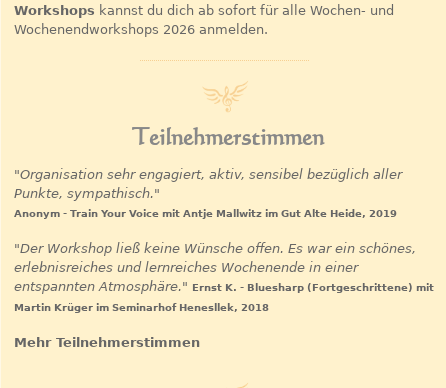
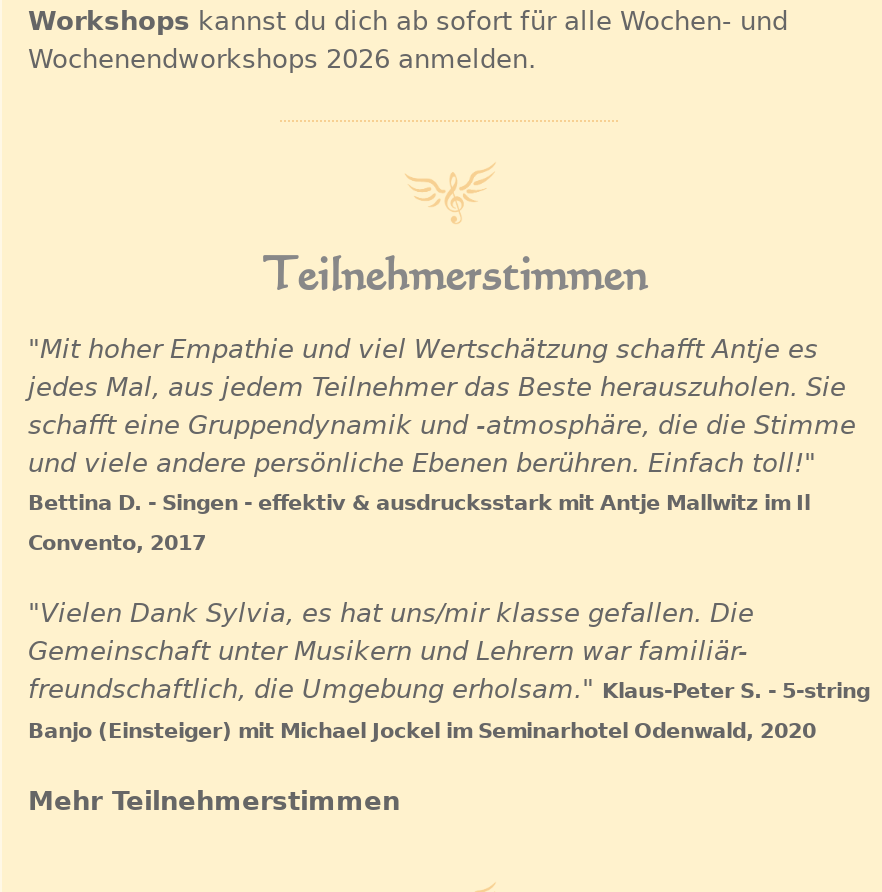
- "Organisation sehr engagiert, aktiv, sensibel bezüglich aller
- Punkte, sympathisch."
- Anonym - Train Your Voice mit Antje Mallwitz im Gut Alte Heide, 2019
- "Der Workshop ließ keine Wünsche offen. Es war ein schönes,
- erlebnisreiches und lernreiches Wochenende in einer
- entspannten Atmosphäre." Ernst K. - Bluesharp (Fortgeschrittene) mit
- Martin Krüger im Seminarhof Henesllek, 2018
+ "Mit hoher Empathie und viel Wertschätzung schafft Antje es
+ jedes Mal, aus jedem Teilnehmer das Beste herauszuholen. Sie
+ schafft eine Gruppendynamik und -atmosphäre, die die Stimme
+ und viele andere persönliche Ebenen berühren. Einfach toll!"
+ Bettina D. - Singen - effektiv & ausdrucksstark mit Antje Mallwitz im Il
+ Convento, 2017
+ "Vielen Dank Sylvia, es hat uns/mir klasse gefallen. Die
+ Gemeinschaft unter Musikern und Lehrern war familiär-
+ freundschaftlich, die Umgebung erholsam." Klaus-Peter S. - 5-string
+ Banjo (Einsteiger) mit Michael Jockel im Seminarhotel Odenwald, 2020
